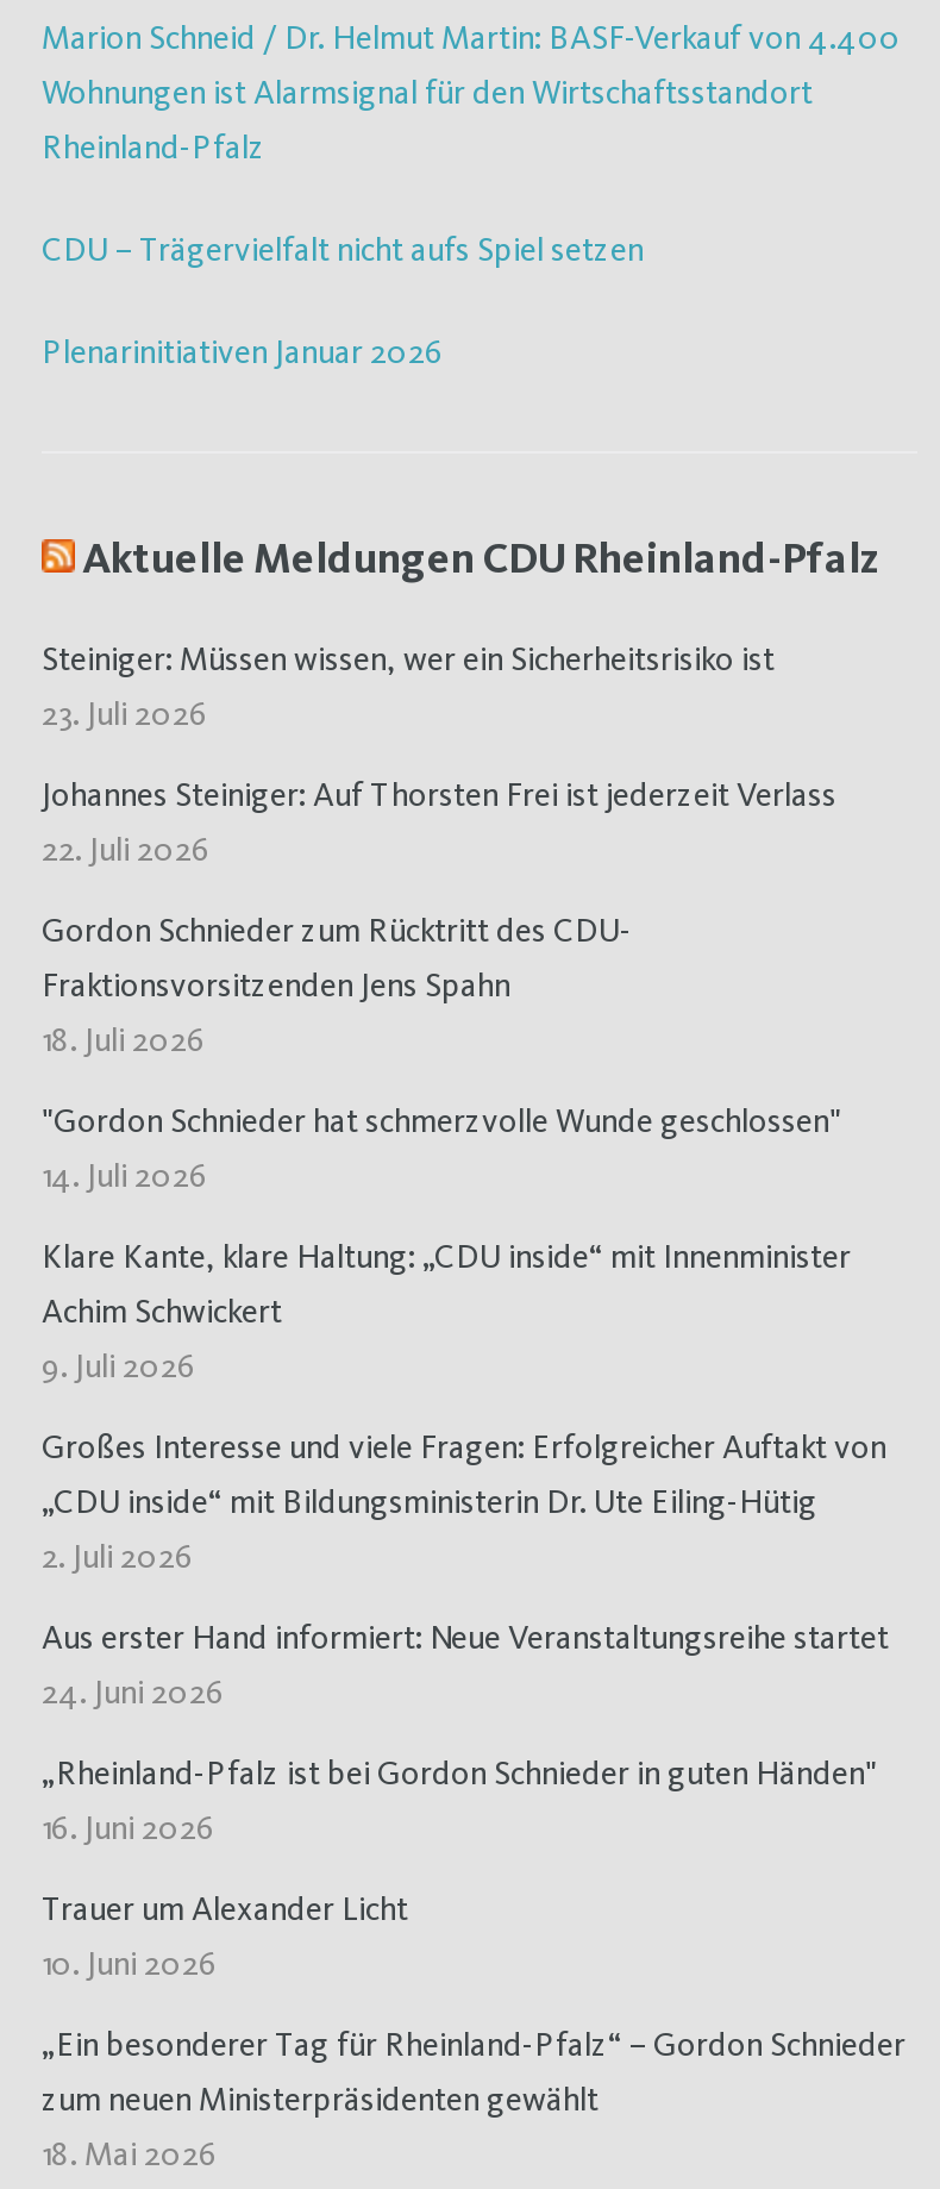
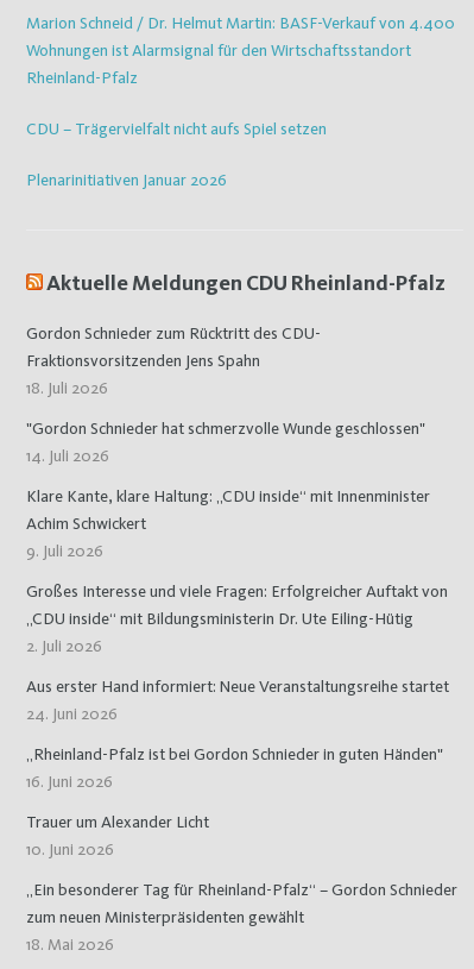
- Steiniger: Müssen wissen, wer ein Sicherheitsrisiko ist
- 23. Juli 2026
- Johannes Steiniger: Auf Thorsten Frei ist jederzeit Verlass
- 22. Juli 2026
